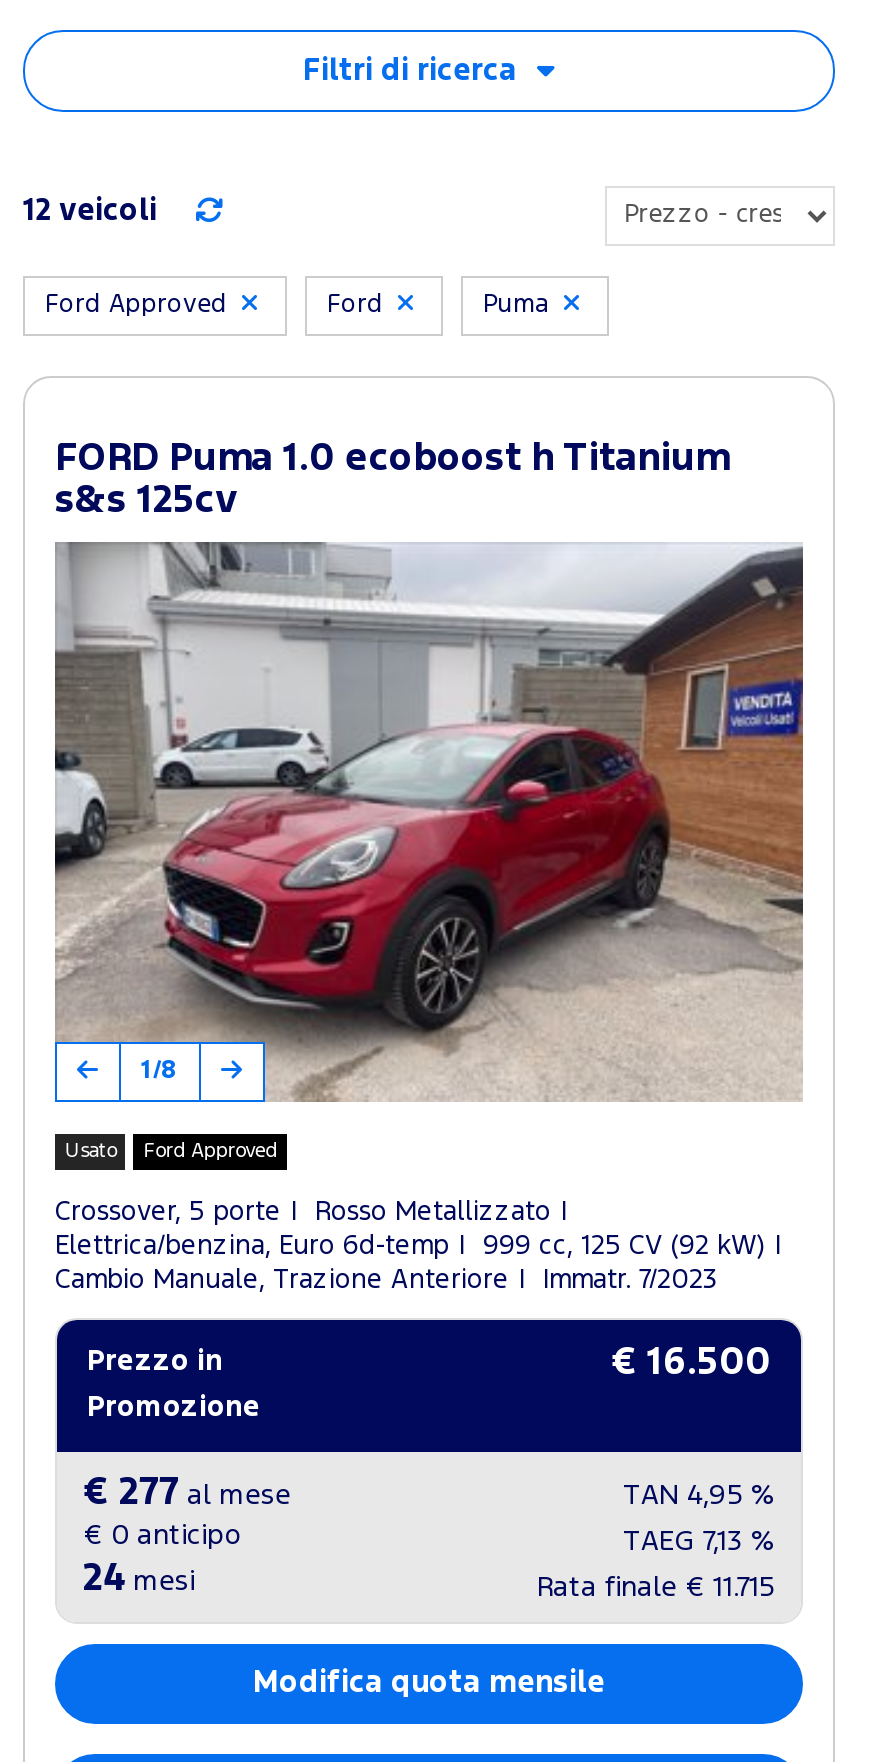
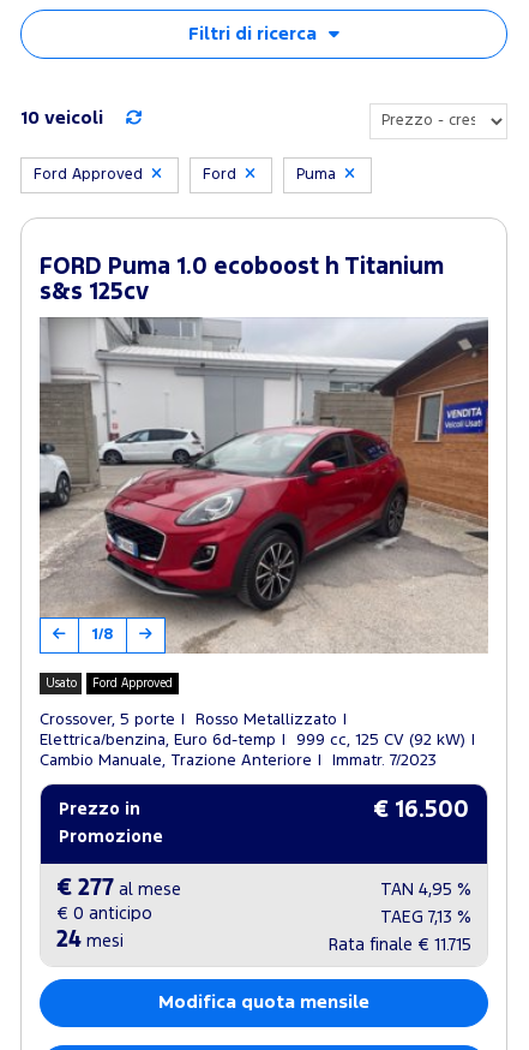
- 12 veicoli
+ 10 veicoli
